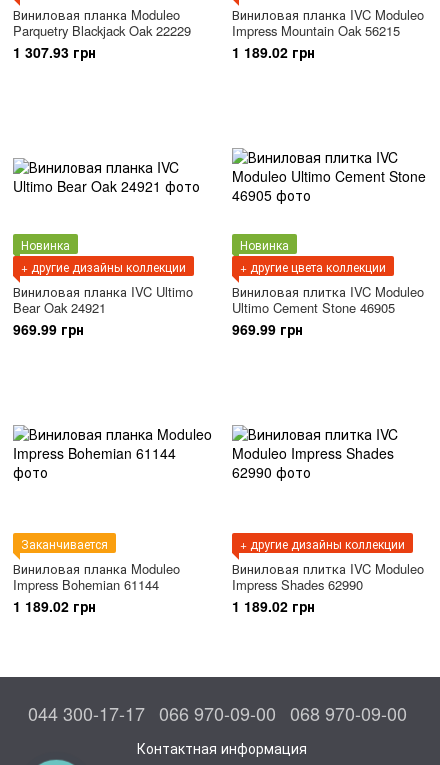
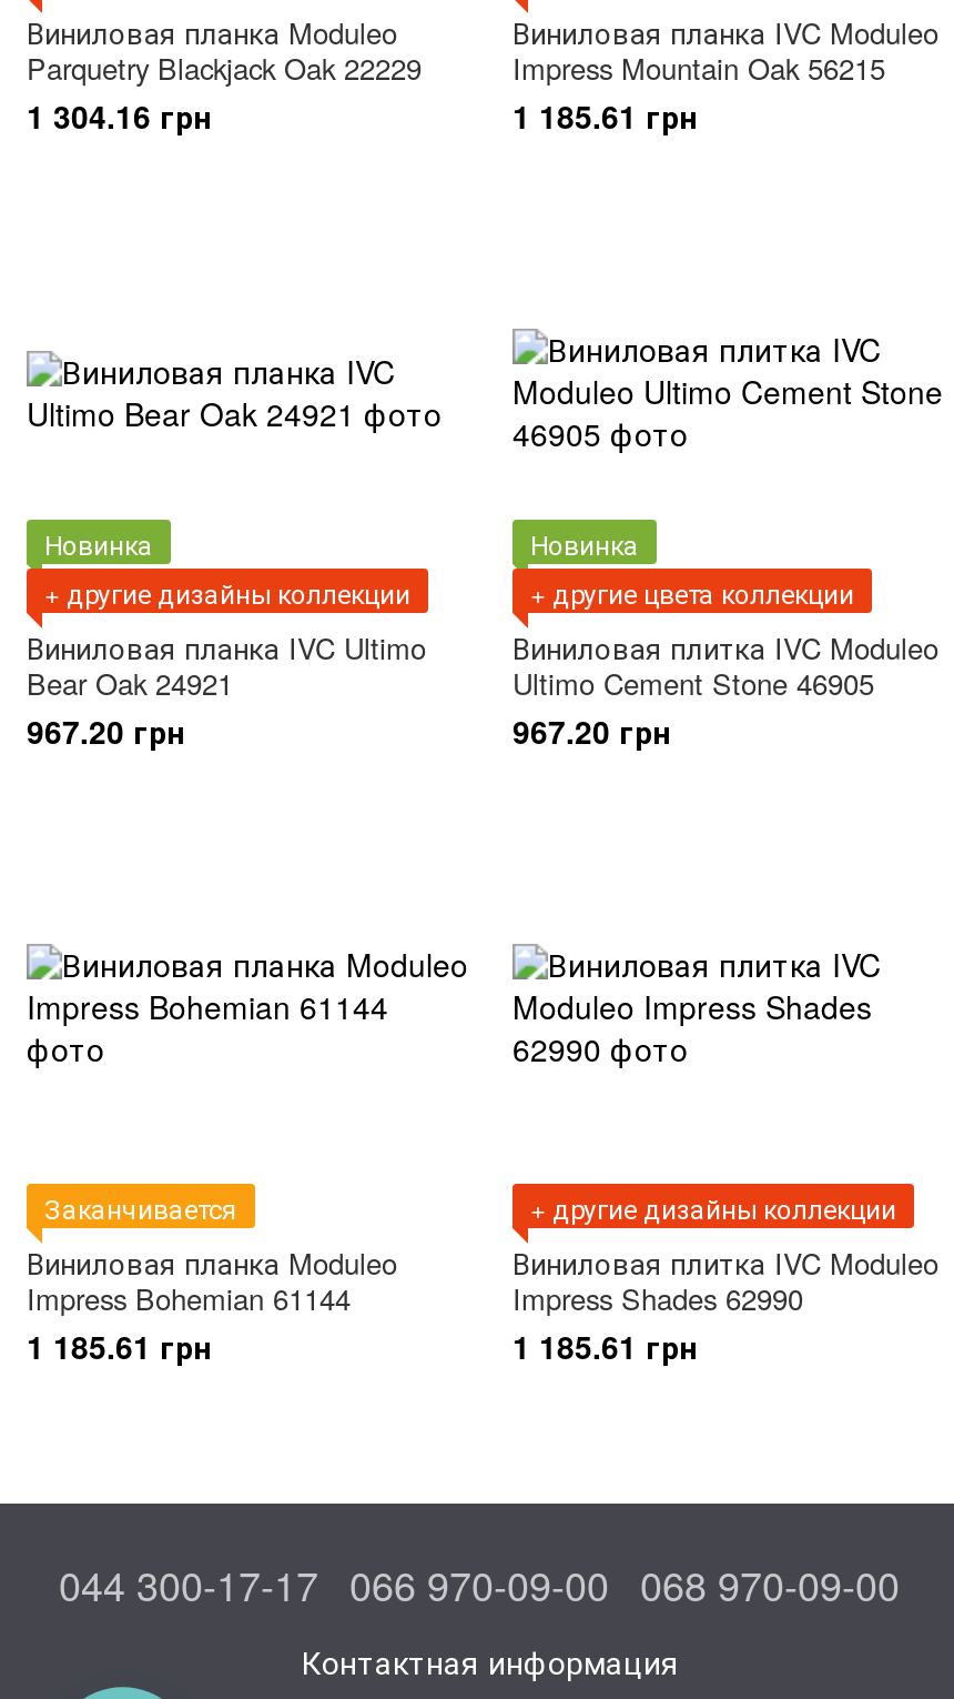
- 1 307.93 грн
+ 1 304.16 грн

- 1 189.02 грн
+ 1 185.61 грн

- 969.99 грн
+ 967.20 грн

- 969.99 грн
+ 967.20 грн

- 1 189.02 грн
+ 1 185.61 грн

- 1 189.02 грн
+ 1 185.61 грн
